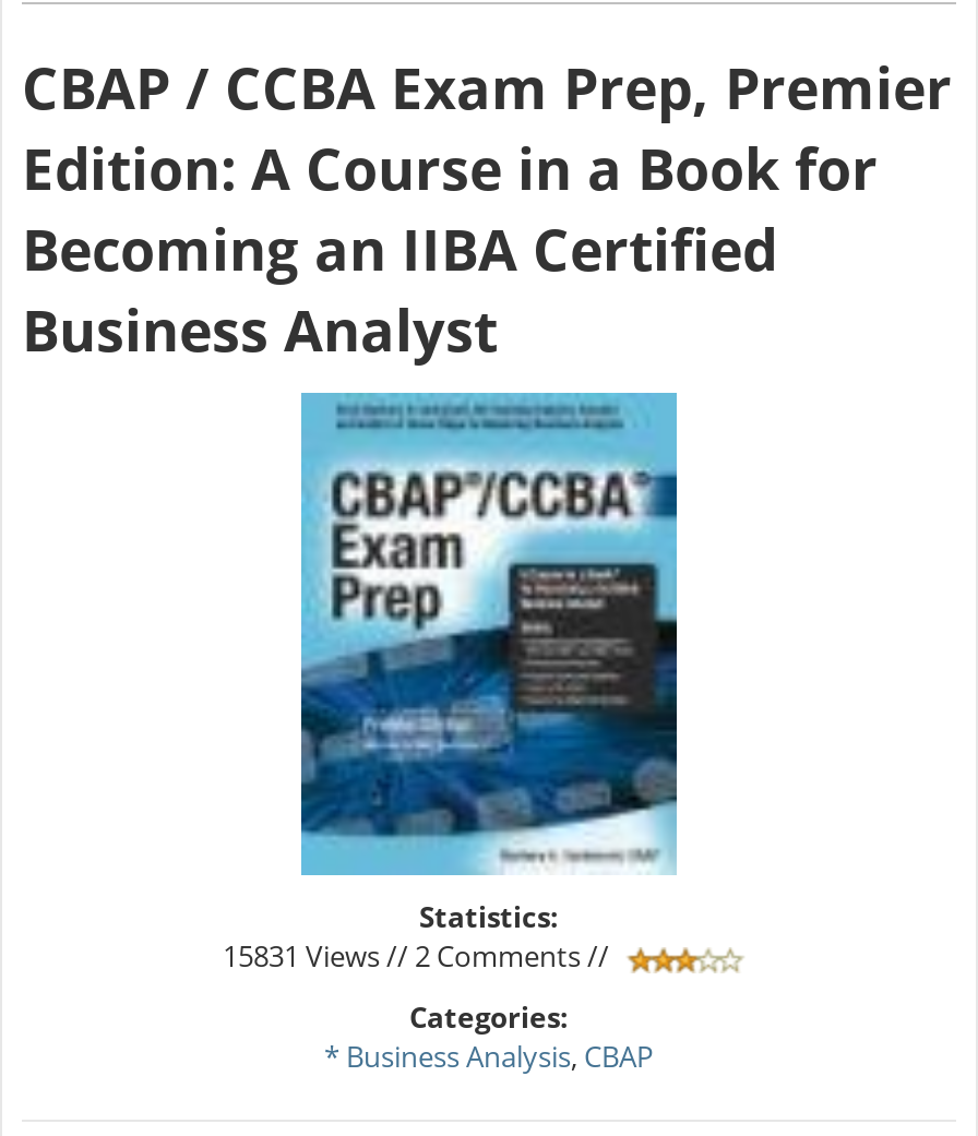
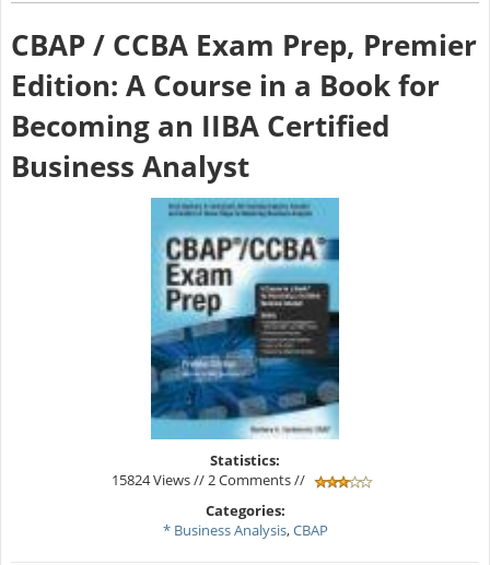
- 15831 Views // 2 Comments //
+ 15824 Views // 2 Comments //
